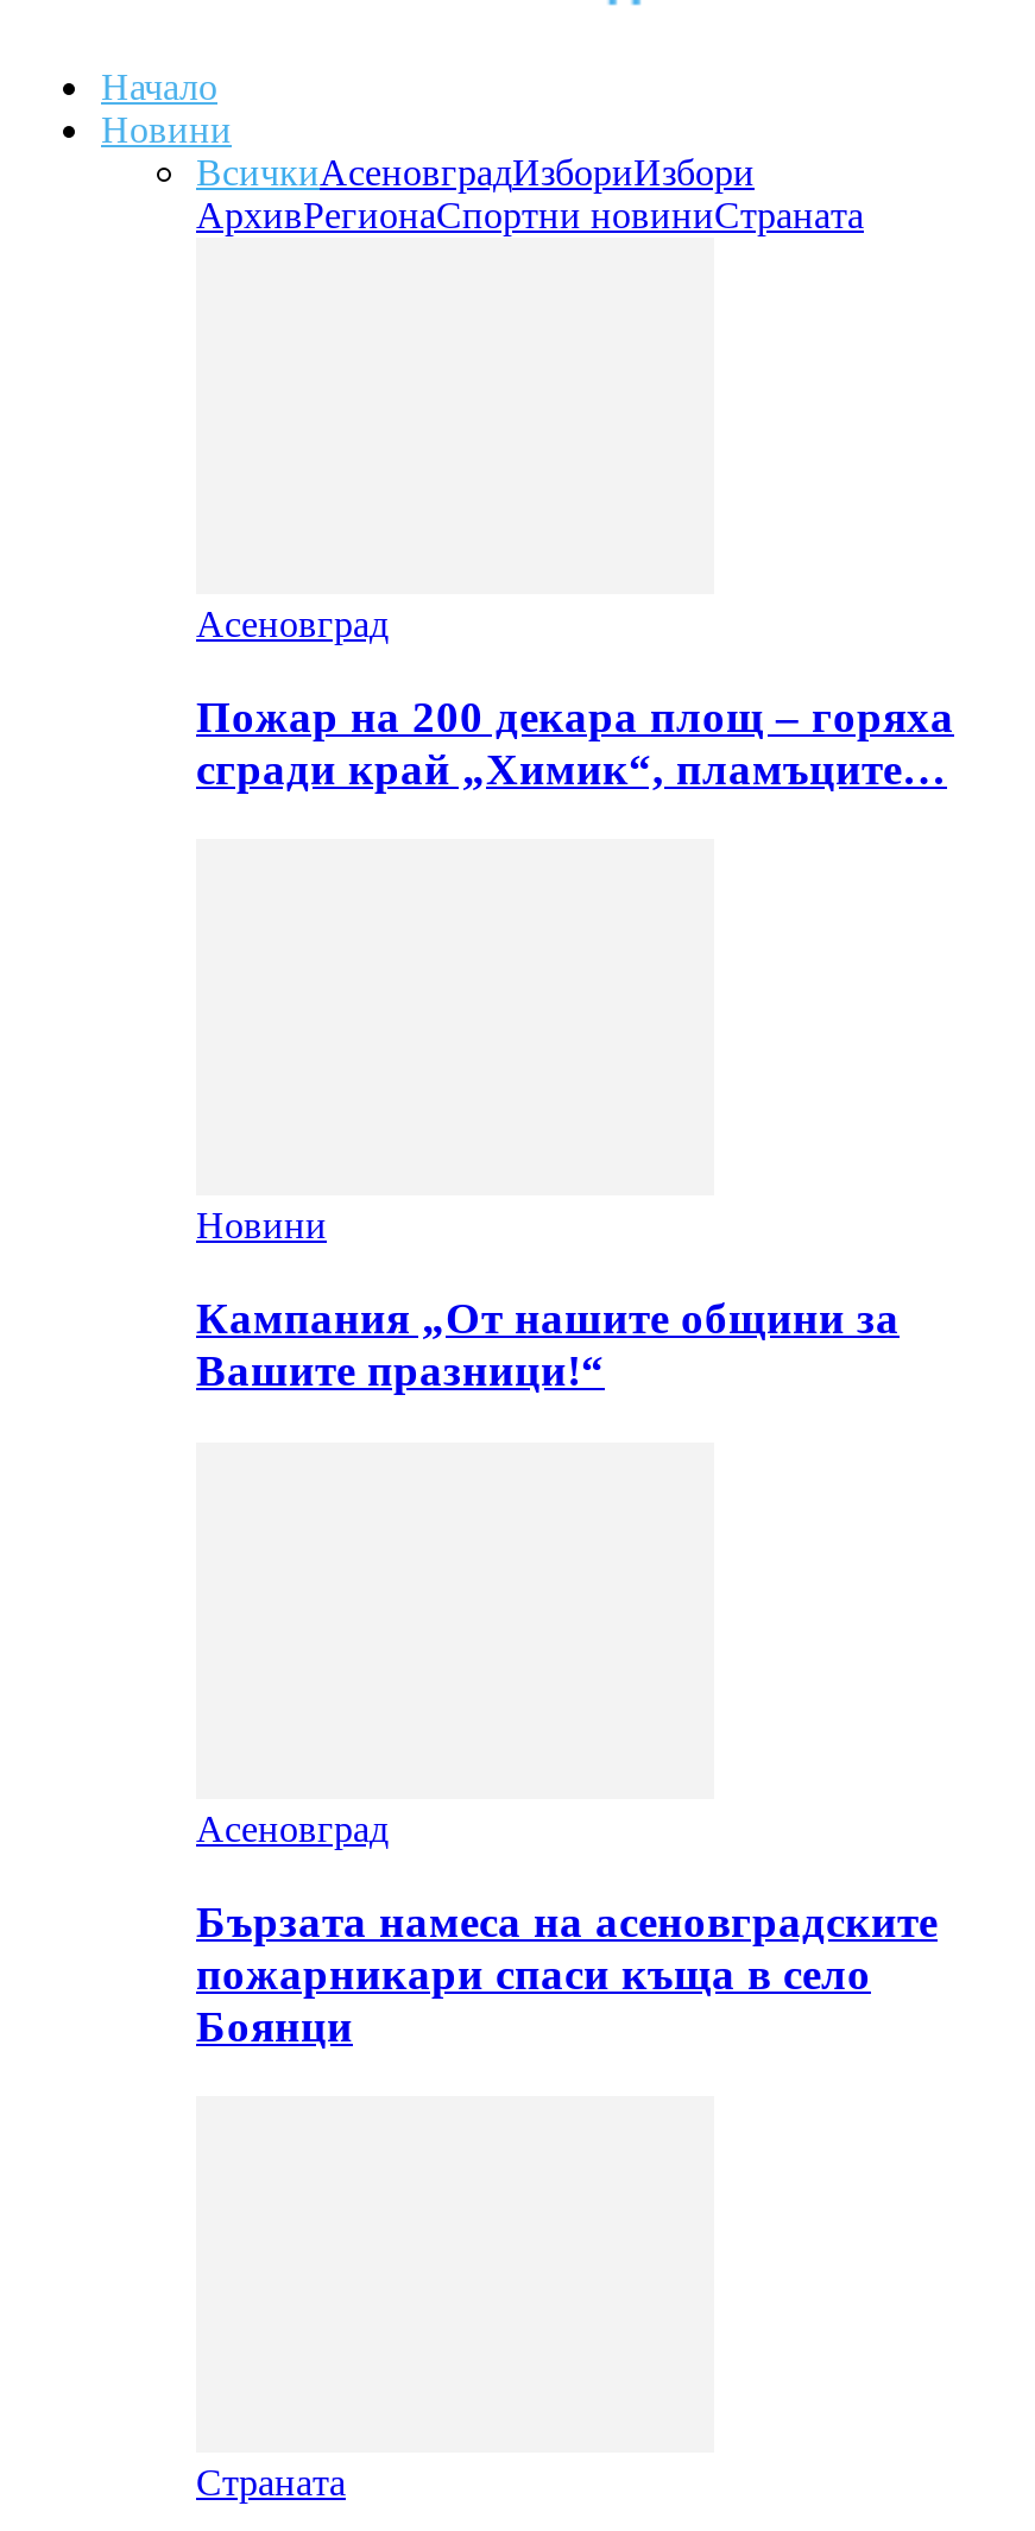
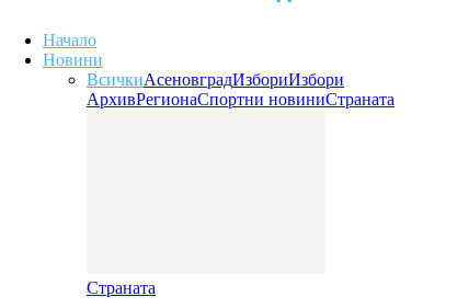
- Асеновград
- Пожар на 200 декара площ – горяха
- сгради край „Химик“, пламъците…

- Новини
- Кампания „От нашите общини за
- Вашите празници!“

- Асеновград
- Бързата намеса на асеновградските
- пожарникари спаси къща в село
- Боянци
